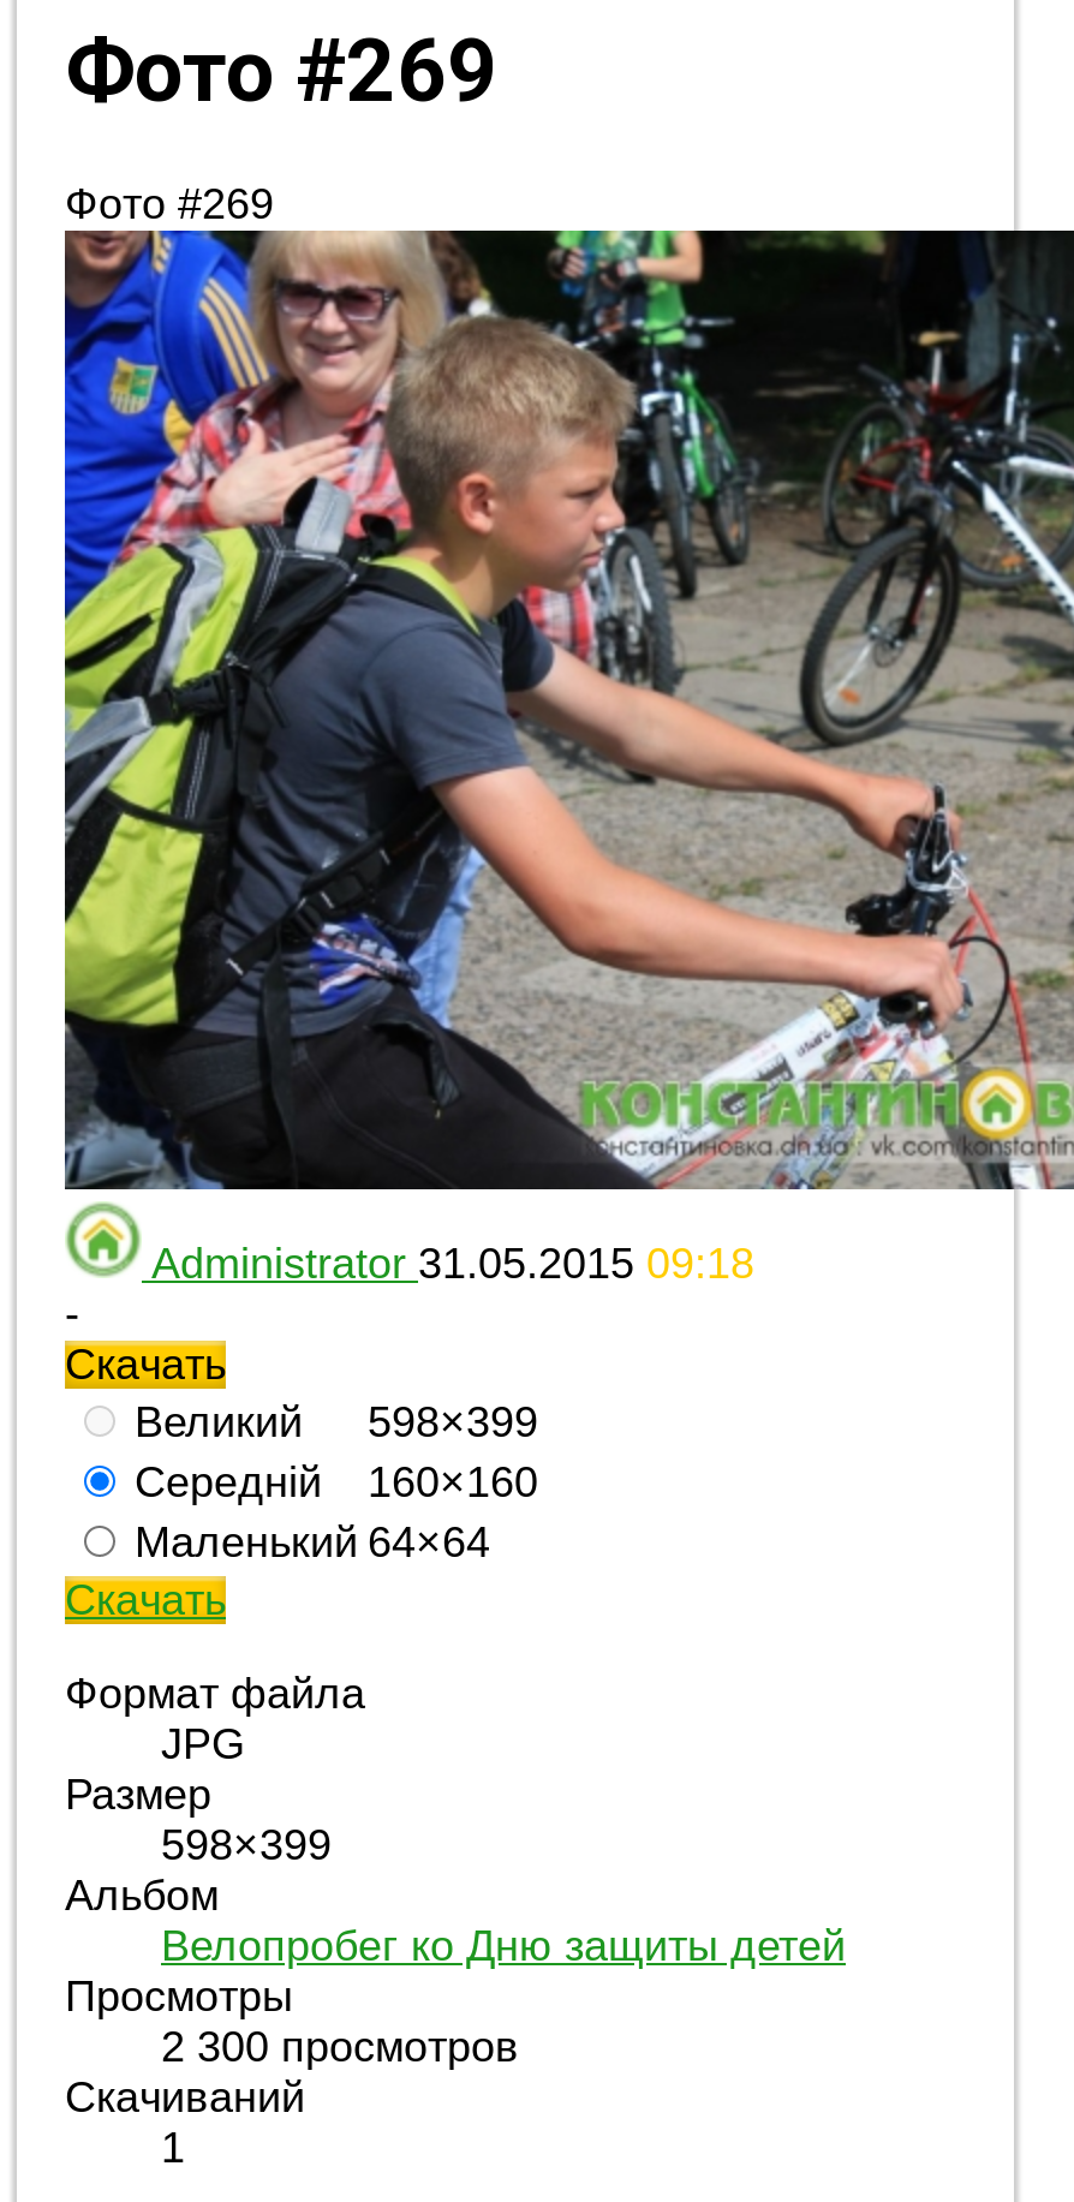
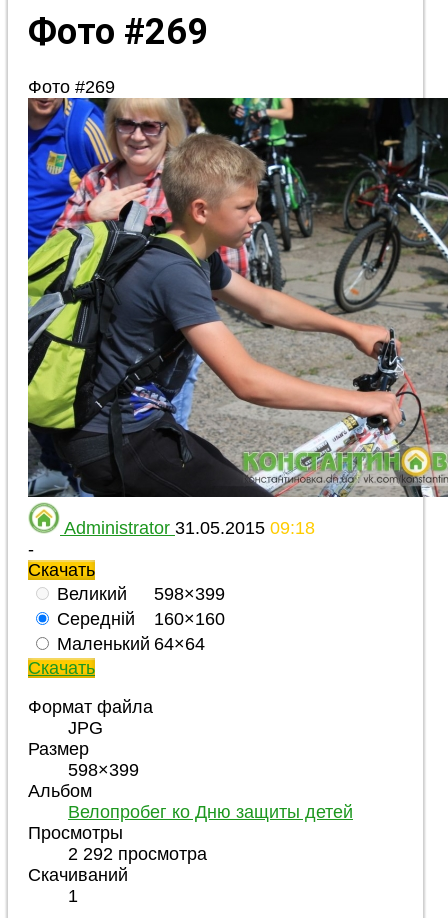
- 2 300 просмотров
+ 2 292 просмотра
